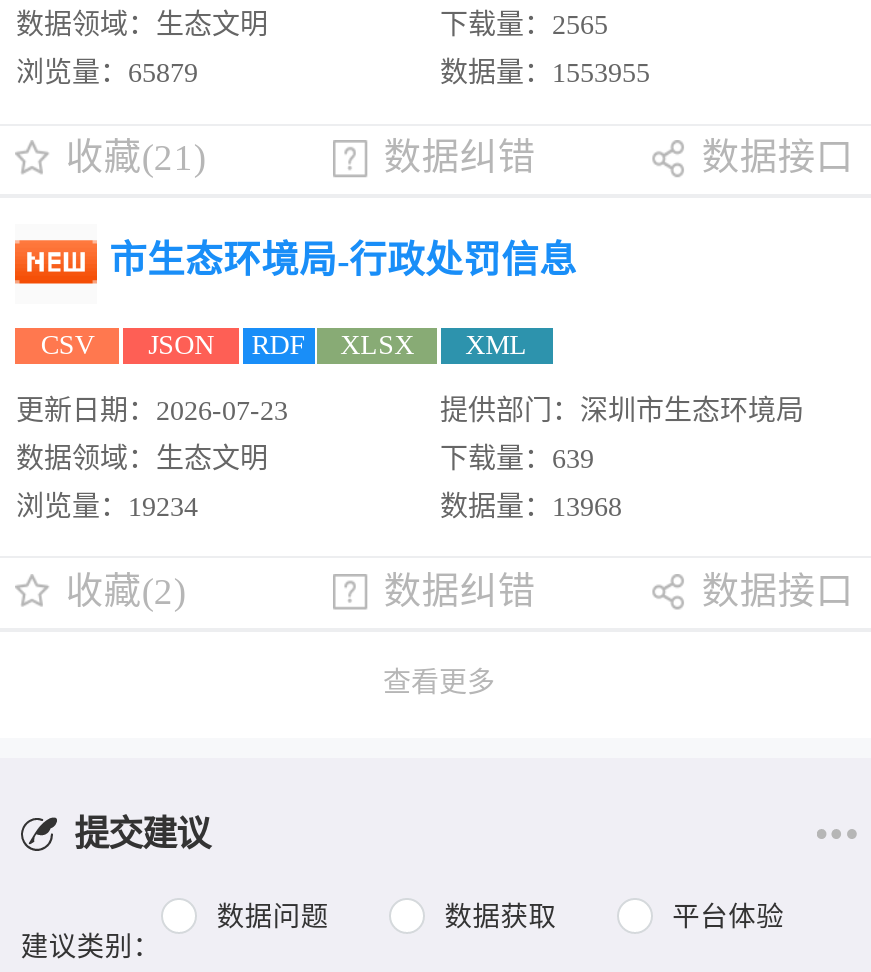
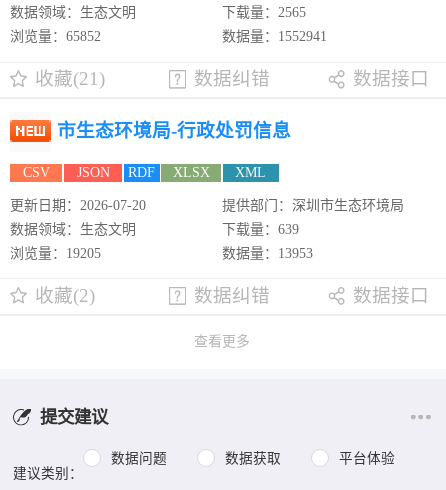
- 浏览量：65879
+ 浏览量：65852

- 数据量：1553955
+ 数据量：1552941

- 更新日期：2026-07-23
+ 更新日期：2026-07-20

- 浏览量：19234
+ 浏览量：19205

- 数据量：13968
+ 数据量：13953
